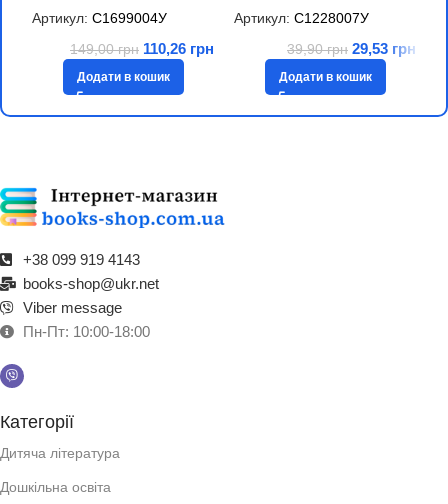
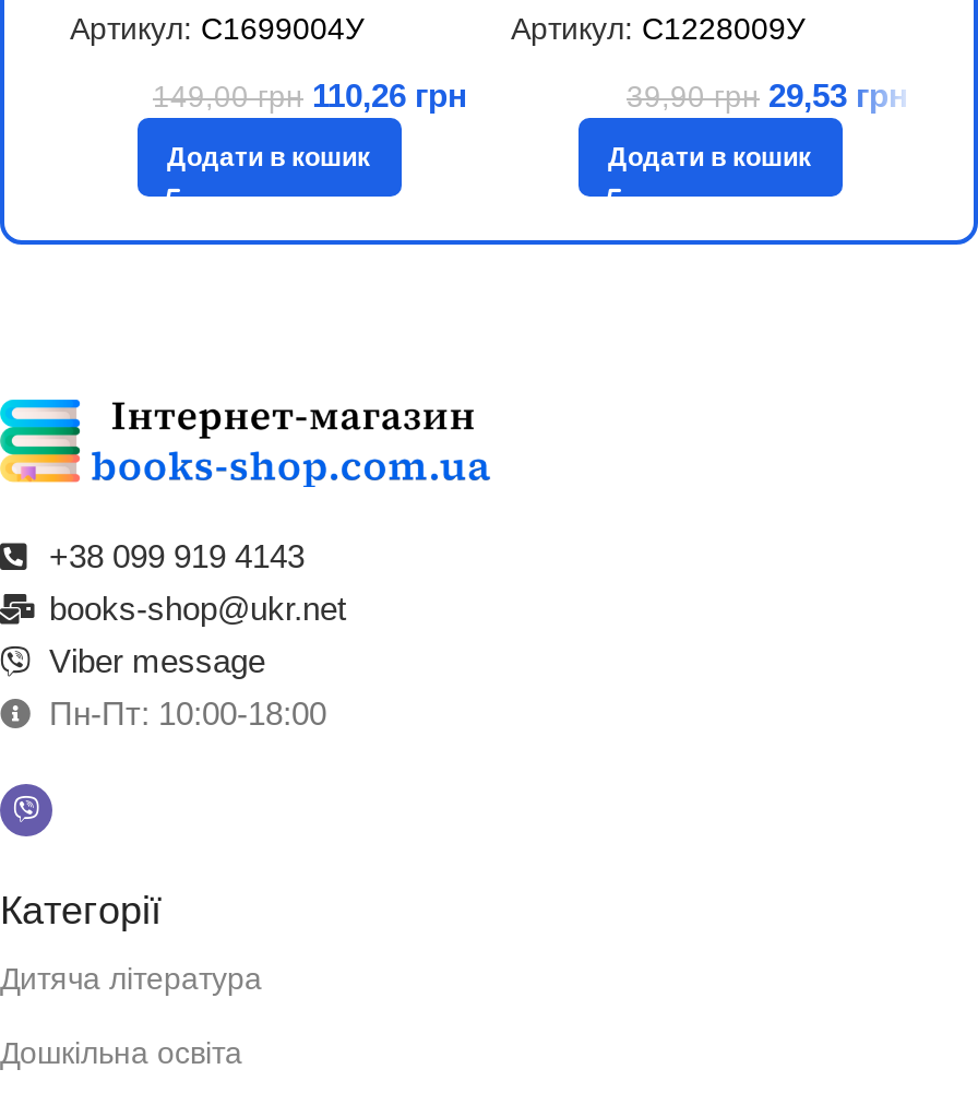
- Артикул: С1228007У
+ Артикул: С1228009У
